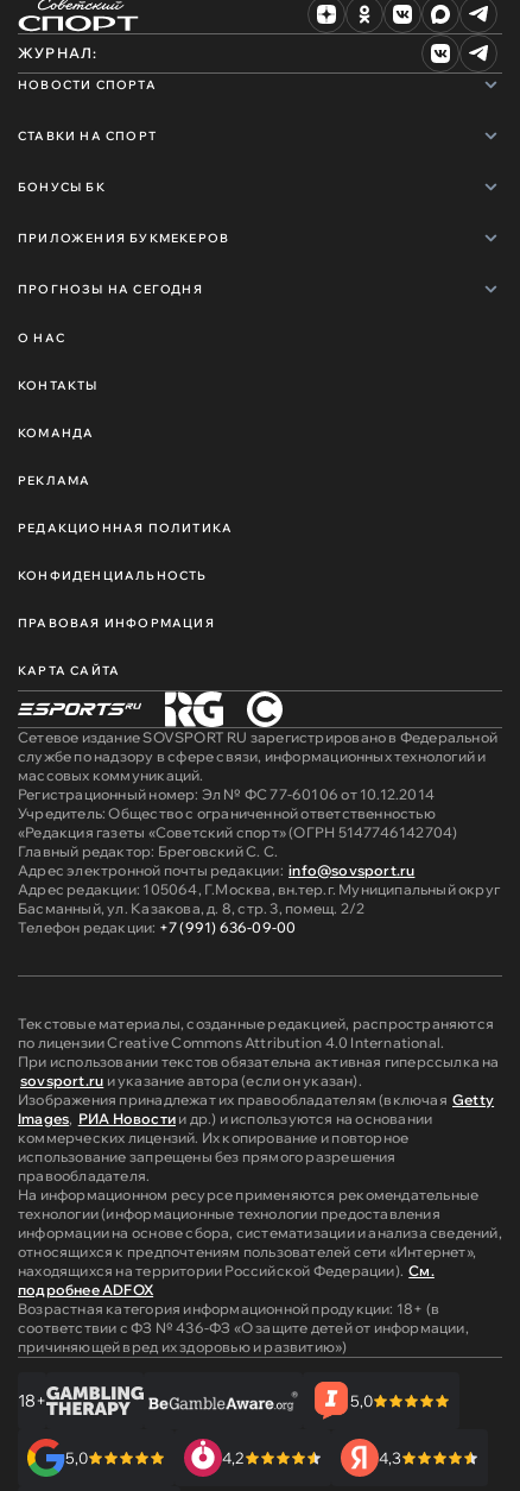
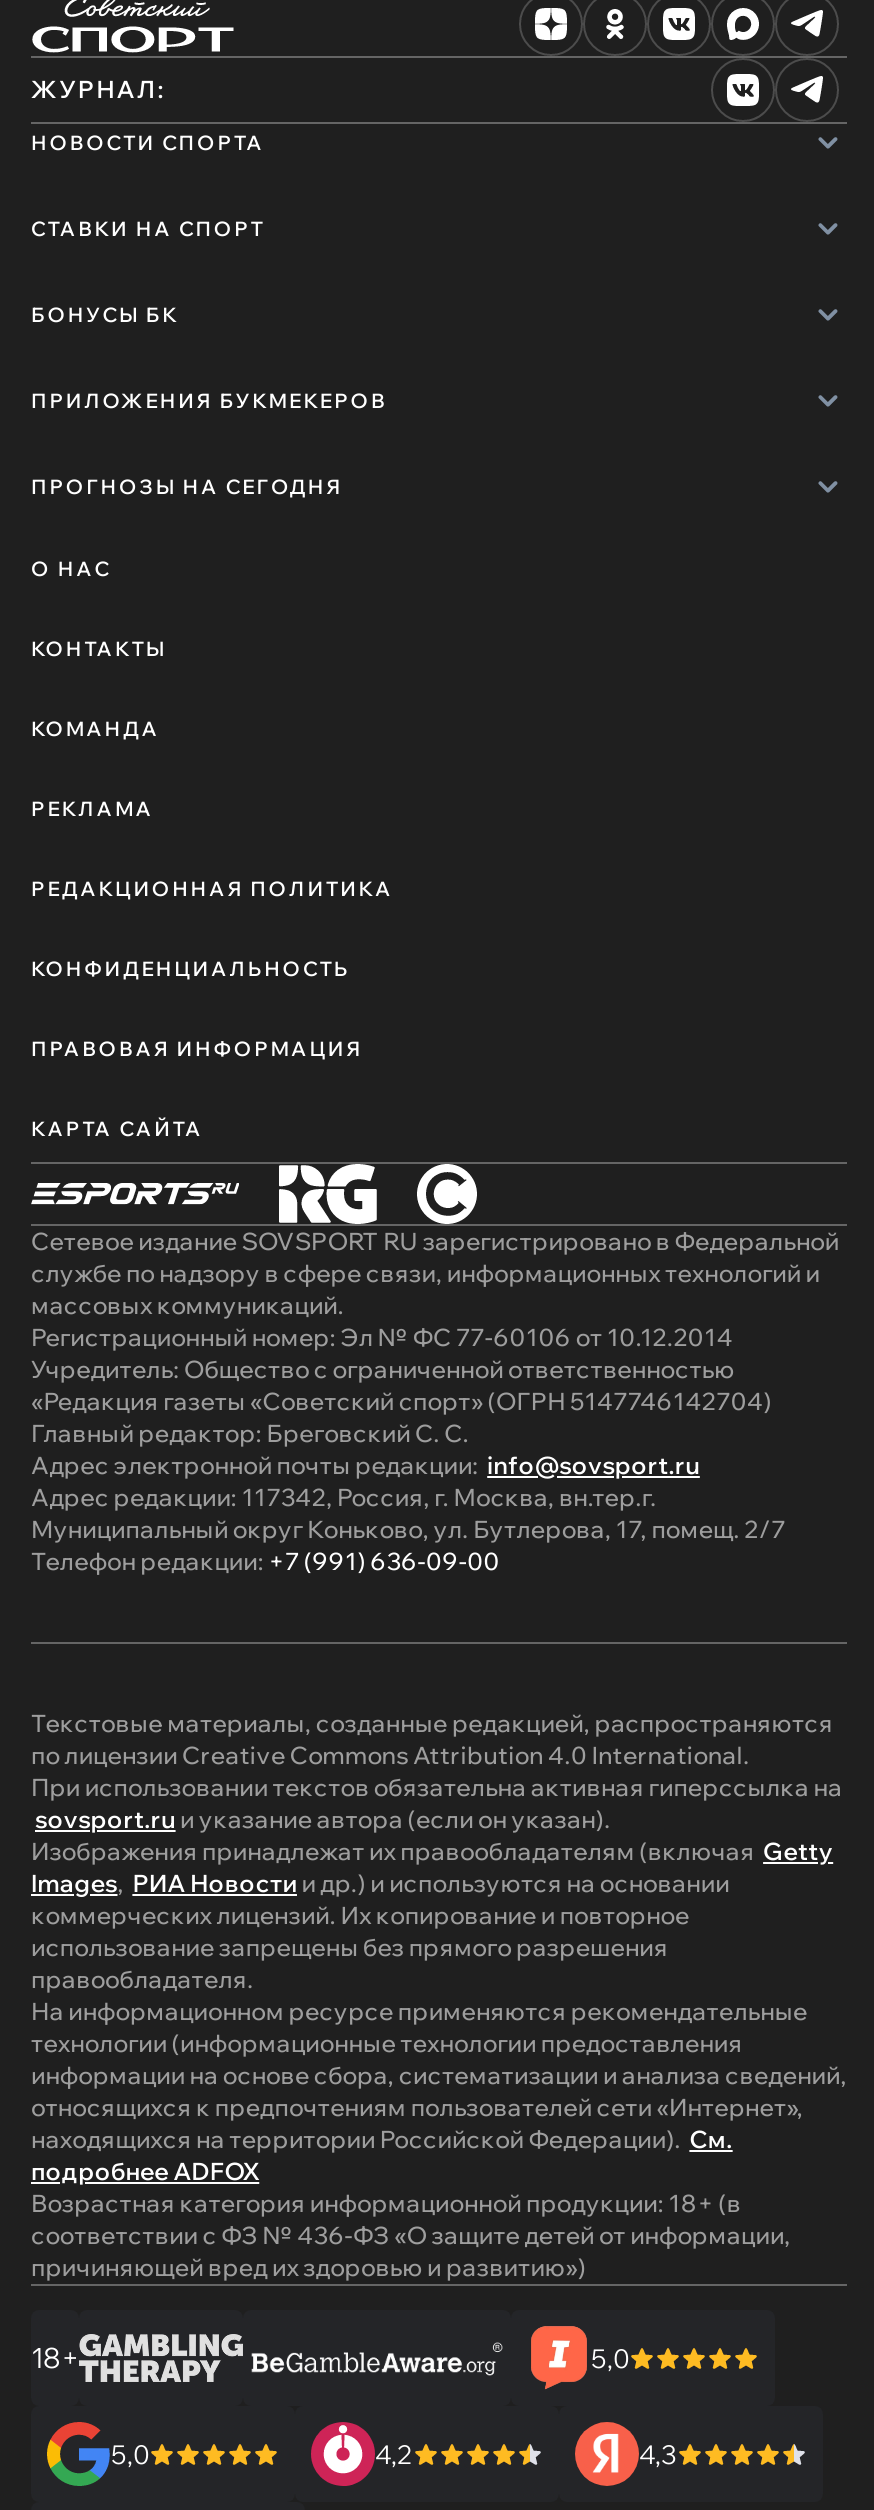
- Адрес редакции: 105064, Г.Москва, вн.тер.г. Муниципальный округ
- Басманный, ул. Казакова, д. 8, стр. 3, помещ. 2/2
+ Адрес редакции: 117342, Россия, г. Москва, вн.тер.г.
+ Муниципальный округ Коньково, ул. Бутлерова, 17, помещ. 2/7
